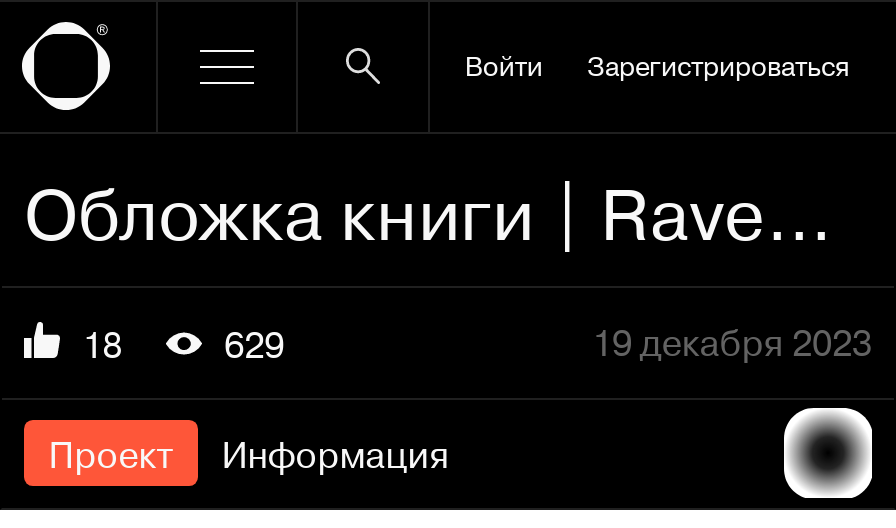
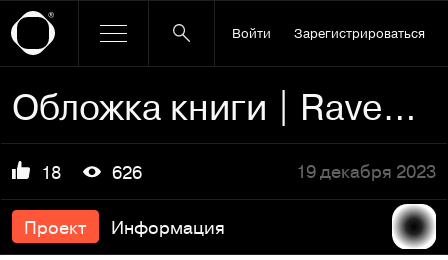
- 629
+ 626
